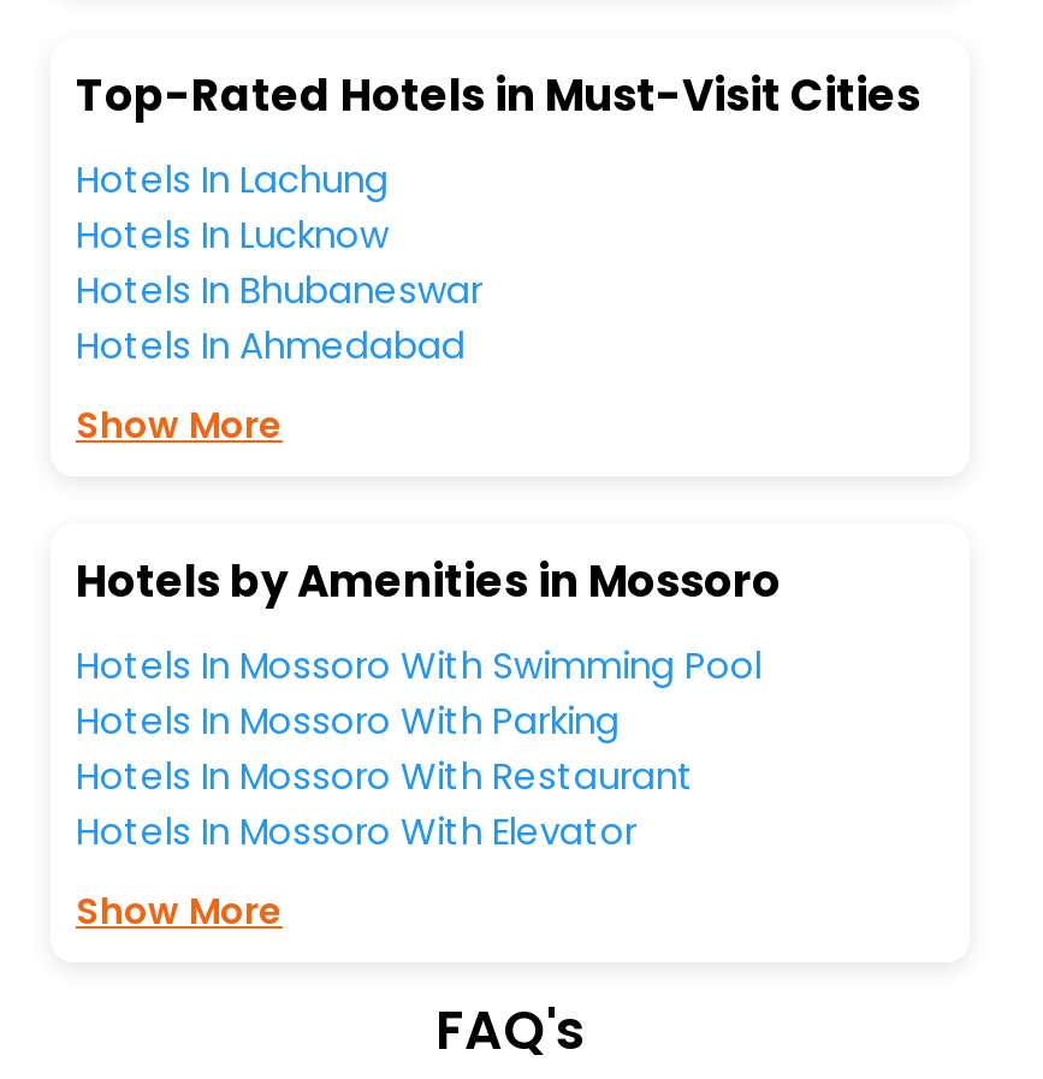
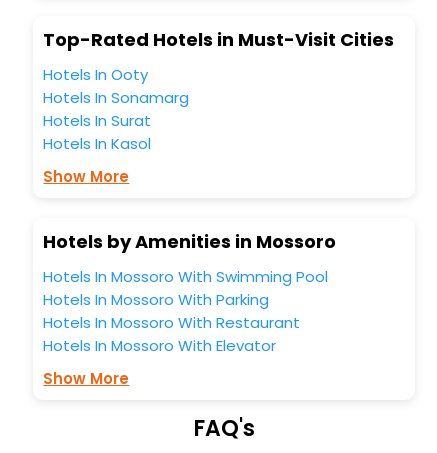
- Hotels In Lachung
+ Hotels In Ooty

- Hotels In Lucknow
+ Hotels In Sonamarg

- Hotels In Bhubaneswar
+ Hotels In Surat

- Hotels In Ahmedabad
+ Hotels In Kasol
